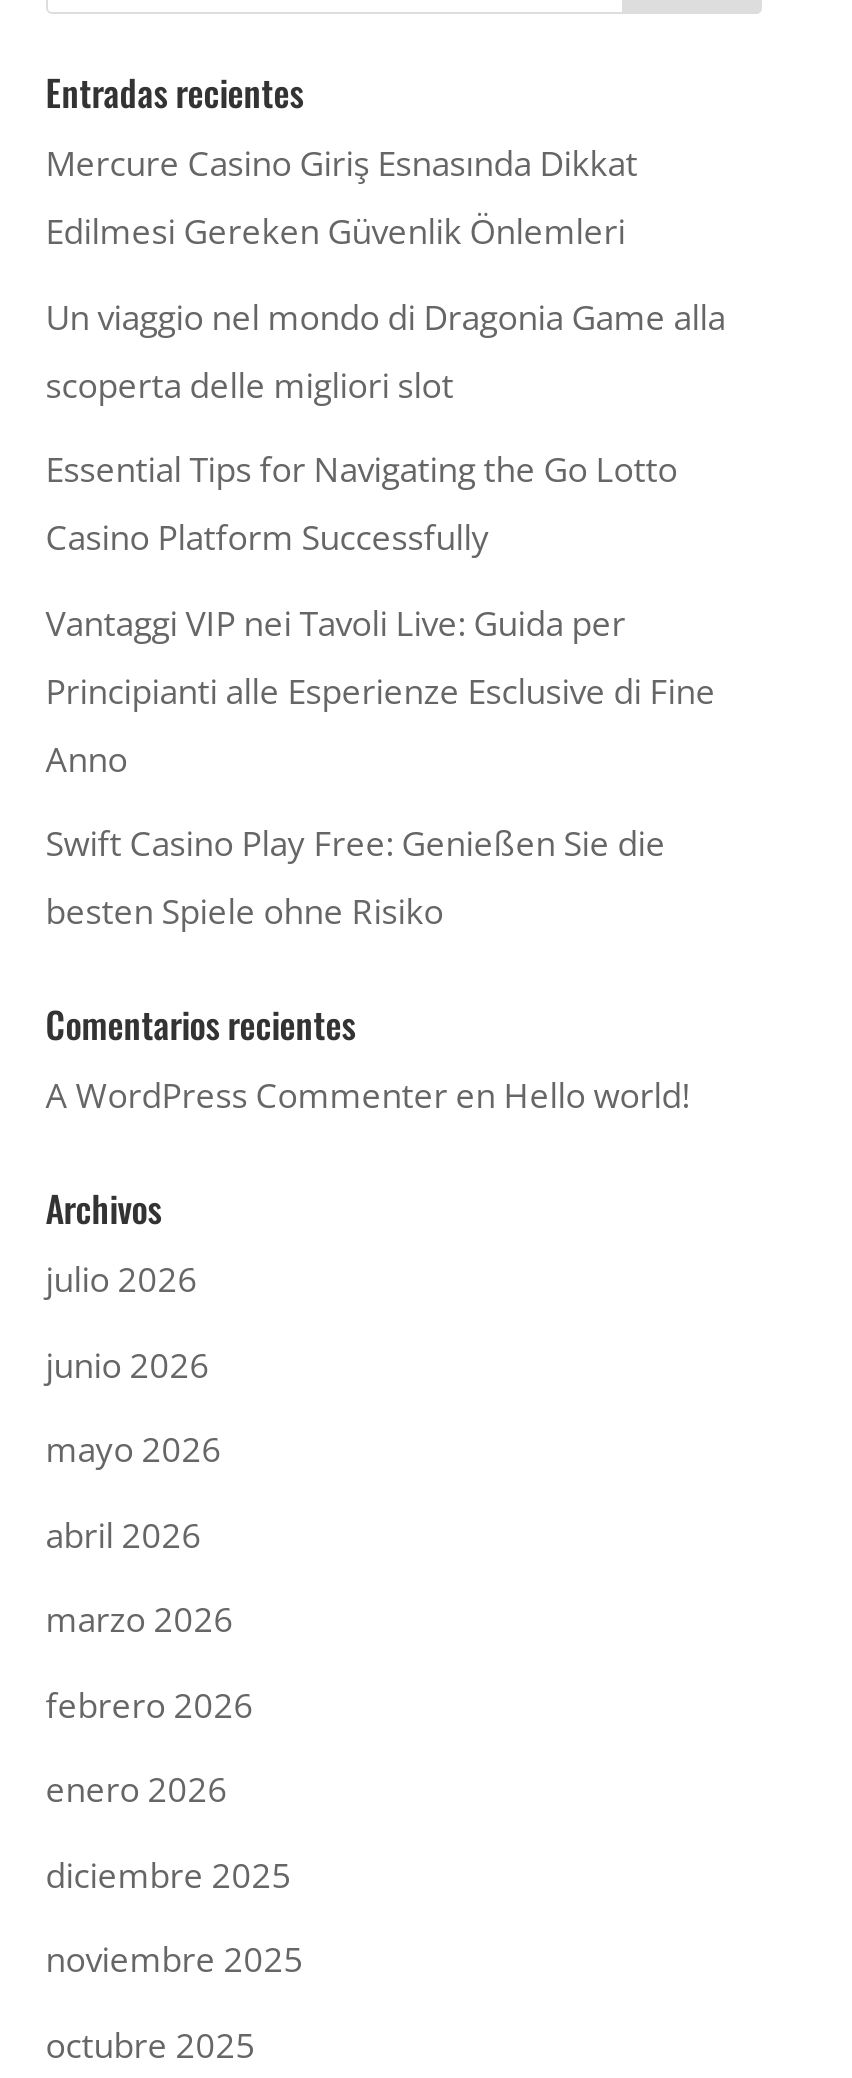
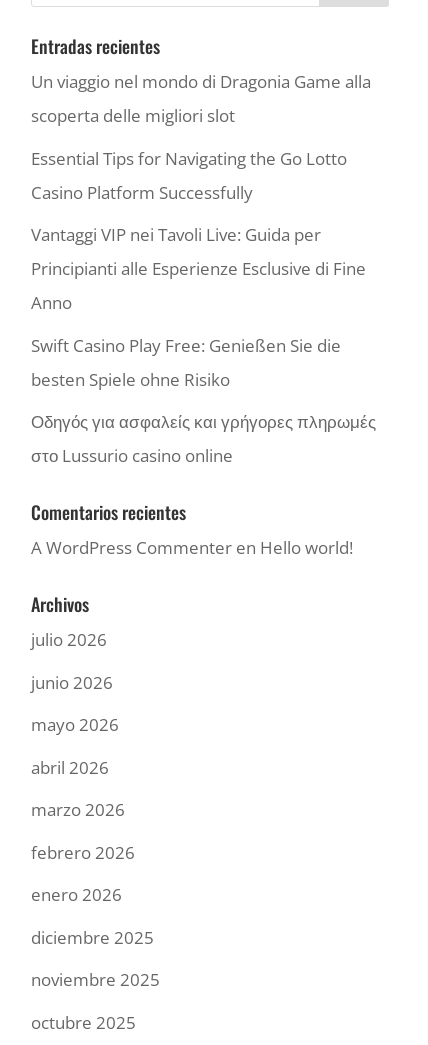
- Mercure Casino Giriş Esnasında Dikkat
- Edilmesi Gereken Güvenlik Önlemleri

moved up: Un viaggio nel mondo di Dragonia Game alla | scoperta delle migliori slot | Essential Tips for Navigating the Go Lotto | ... | Swift Casino Play Free: Genießen Sie die | besten Spiele ohne Risiko

+ Οδηγός για ασφαλείς και γρήγορες πληρωμές
+ στο Lussurio casino online
